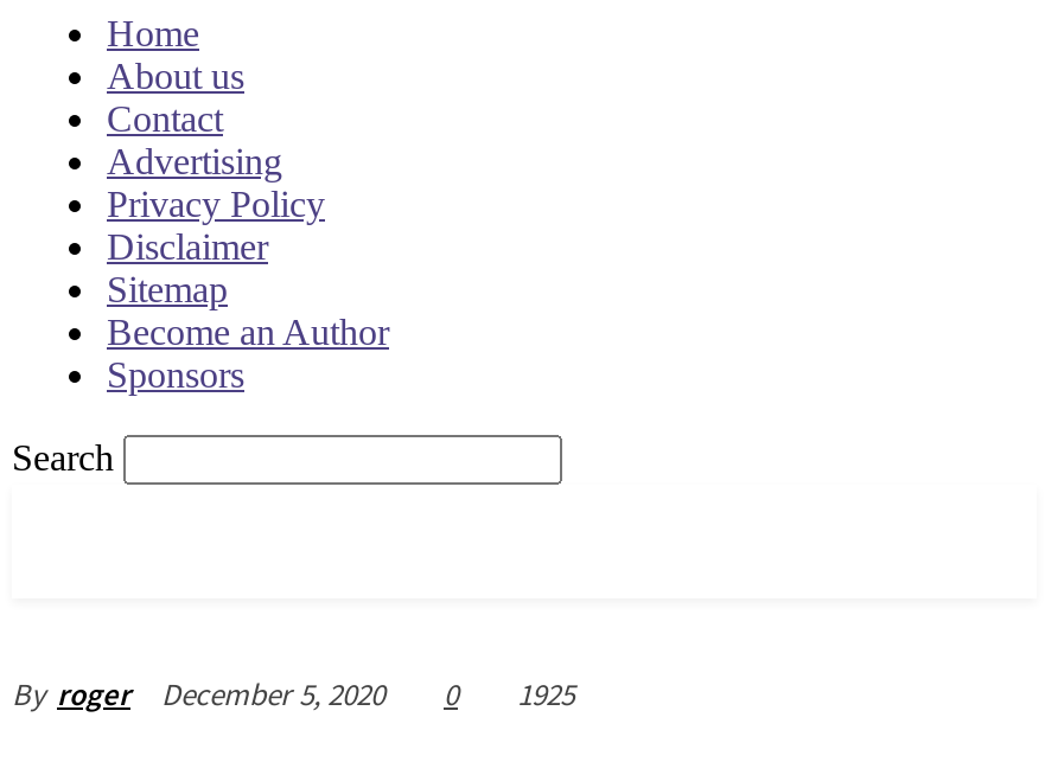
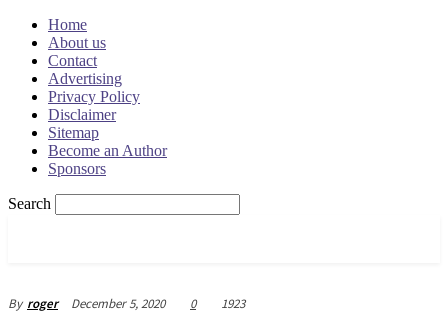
- By roger December 5, 2020 0 1925
+ By roger December 5, 2020 0 1923
